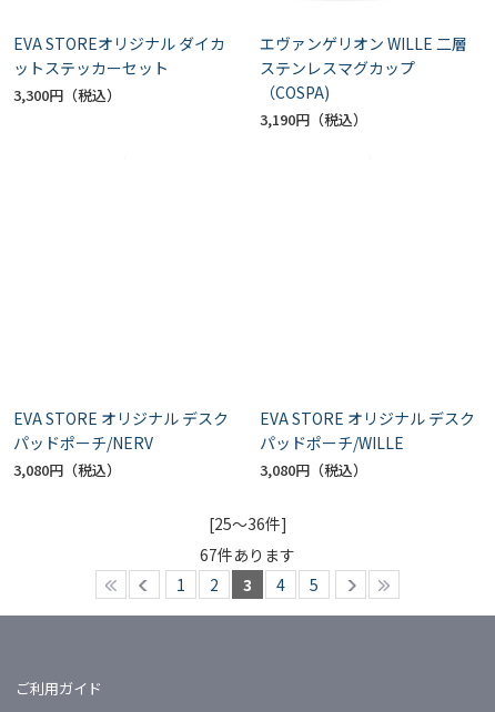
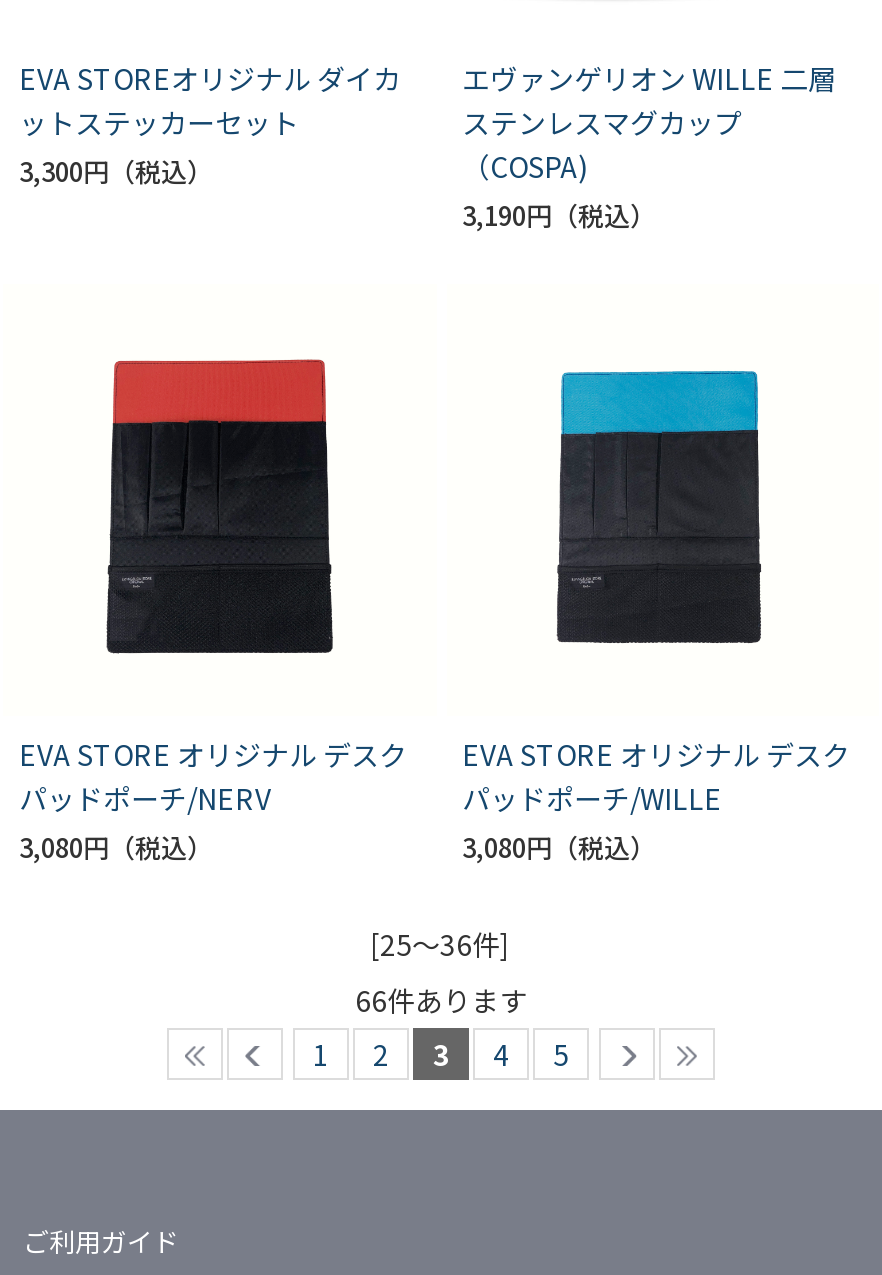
+ [image]

+ [image]

- 67件あります
+ 66件あります
